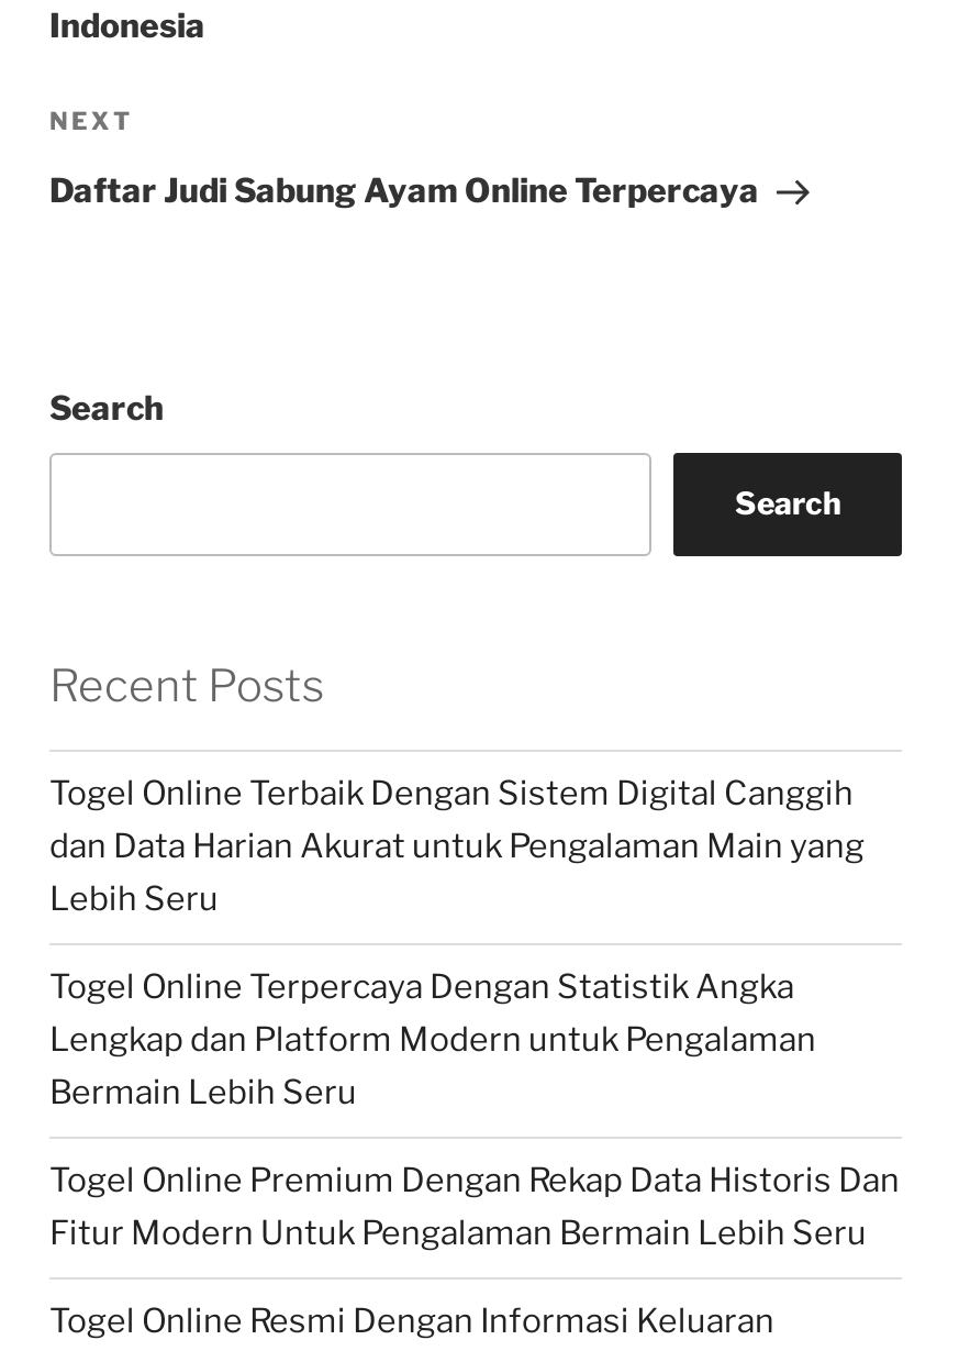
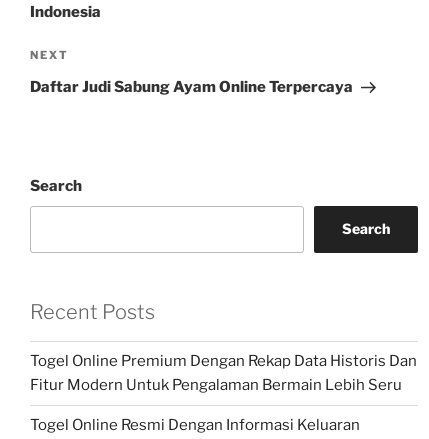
- Togel Online Terbaik Dengan Sistem Digital Canggih
- dan Data Harian Akurat untuk Pengalaman Main yang
- Lebih Seru
- Togel Online Terpercaya Dengan Statistik Angka
- Lengkap dan Platform Modern untuk Pengalaman
- Bermain Lebih Seru
